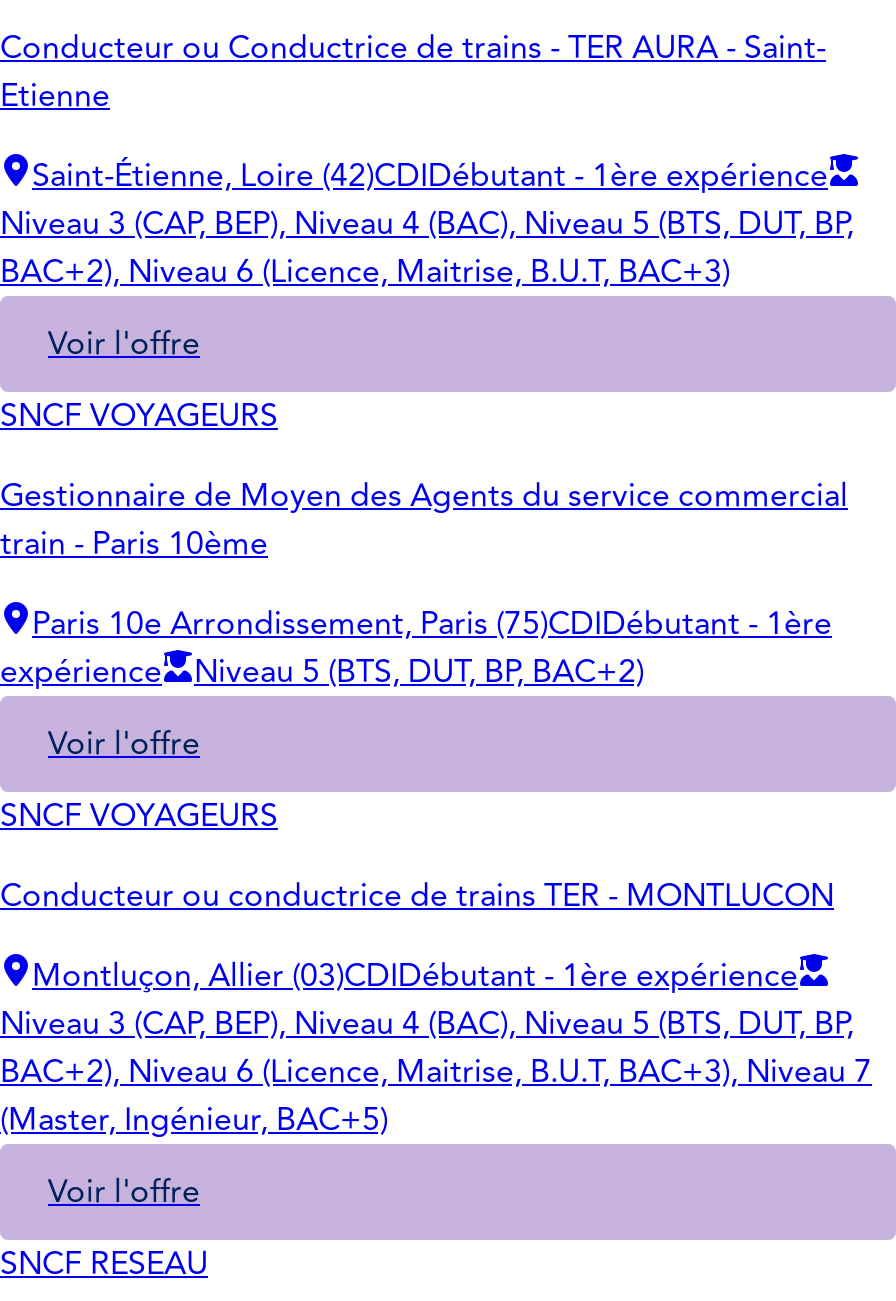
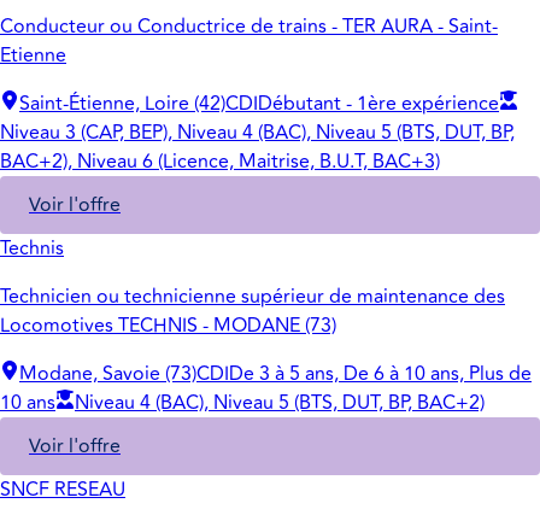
- SNCF VOYAGEURS
- Gestionnaire de Moyen des Agents du service commercial
- train - Paris 10ème
- Paris 10e Arrondissement, Paris (75)CDIDébutant - 1ère
- expérience
- Niveau 5 (BTS, DUT, BP, BAC+2)
- Voir l'offre
- SNCF VOYAGEURS
- Conducteur ou conductrice de trains TER - MONTLUCON
- Montluçon, Allier (03)CDIDébutant - 1ère expérience
- Niveau 3 (CAP, BEP), Niveau 4 (BAC), Niveau 5 (BTS, DUT, BP,
- BAC+2), Niveau 6 (Licence, Maitrise, B.U.T, BAC+3), Niveau 7
- (Master, Ingénieur, BAC+5)
+ Technis
+ Technicien ou technicienne supérieur de maintenance des
+ Locomotives TECHNIS - MODANE (73)
+ Modane, Savoie (73)CDIDe 3 à 5 ans, De 6 à 10 ans, Plus de
+ 10 ans
+ Niveau 4 (BAC), Niveau 5 (BTS, DUT, BP, BAC+2)
